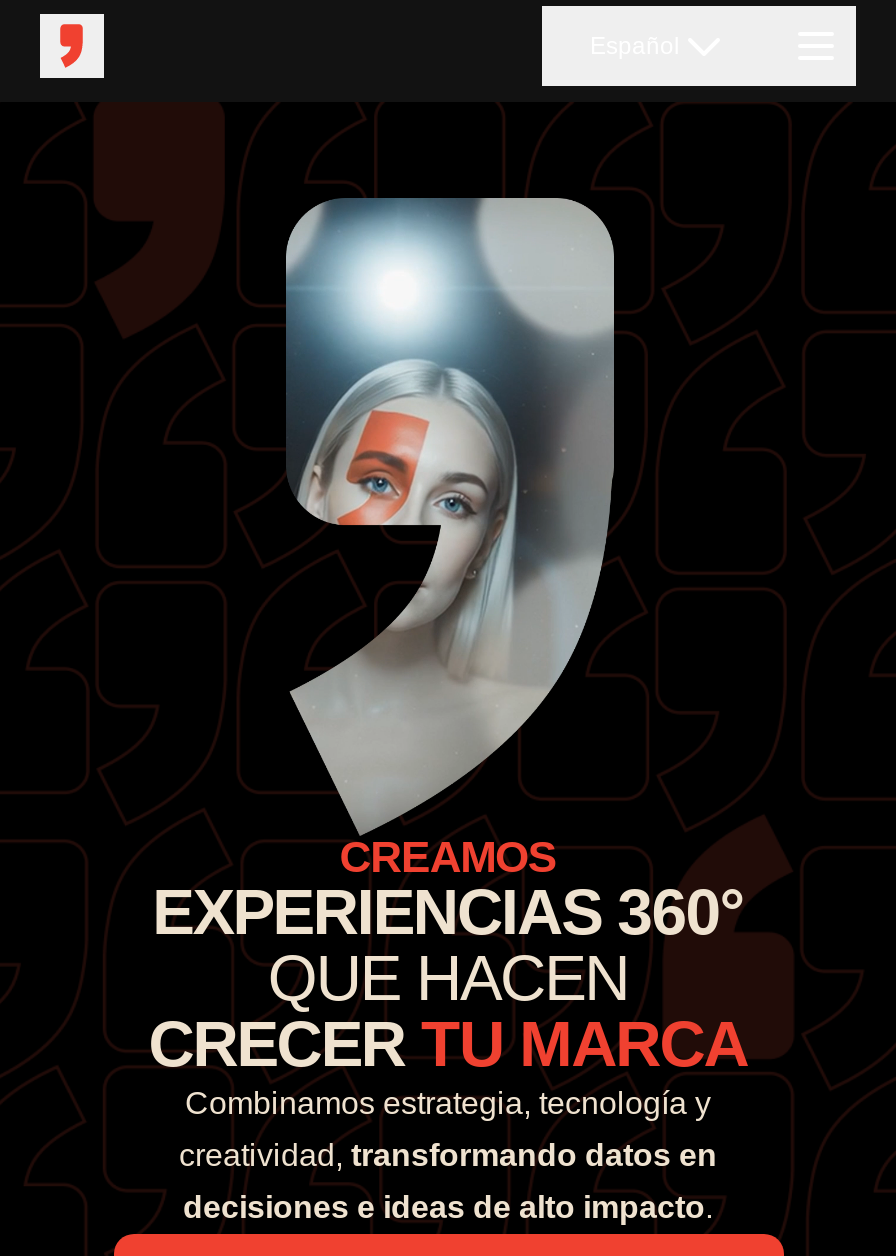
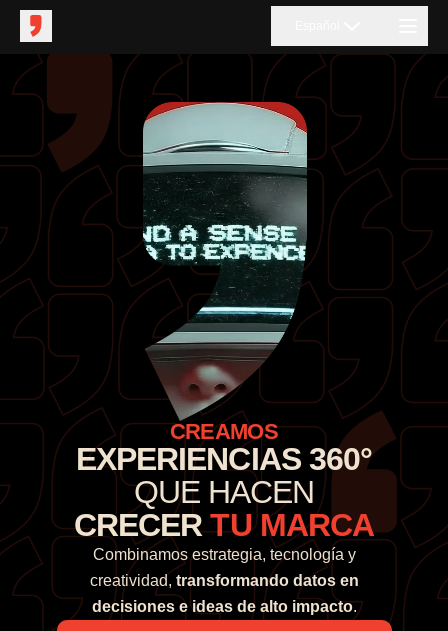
- [image]
+ [image]
